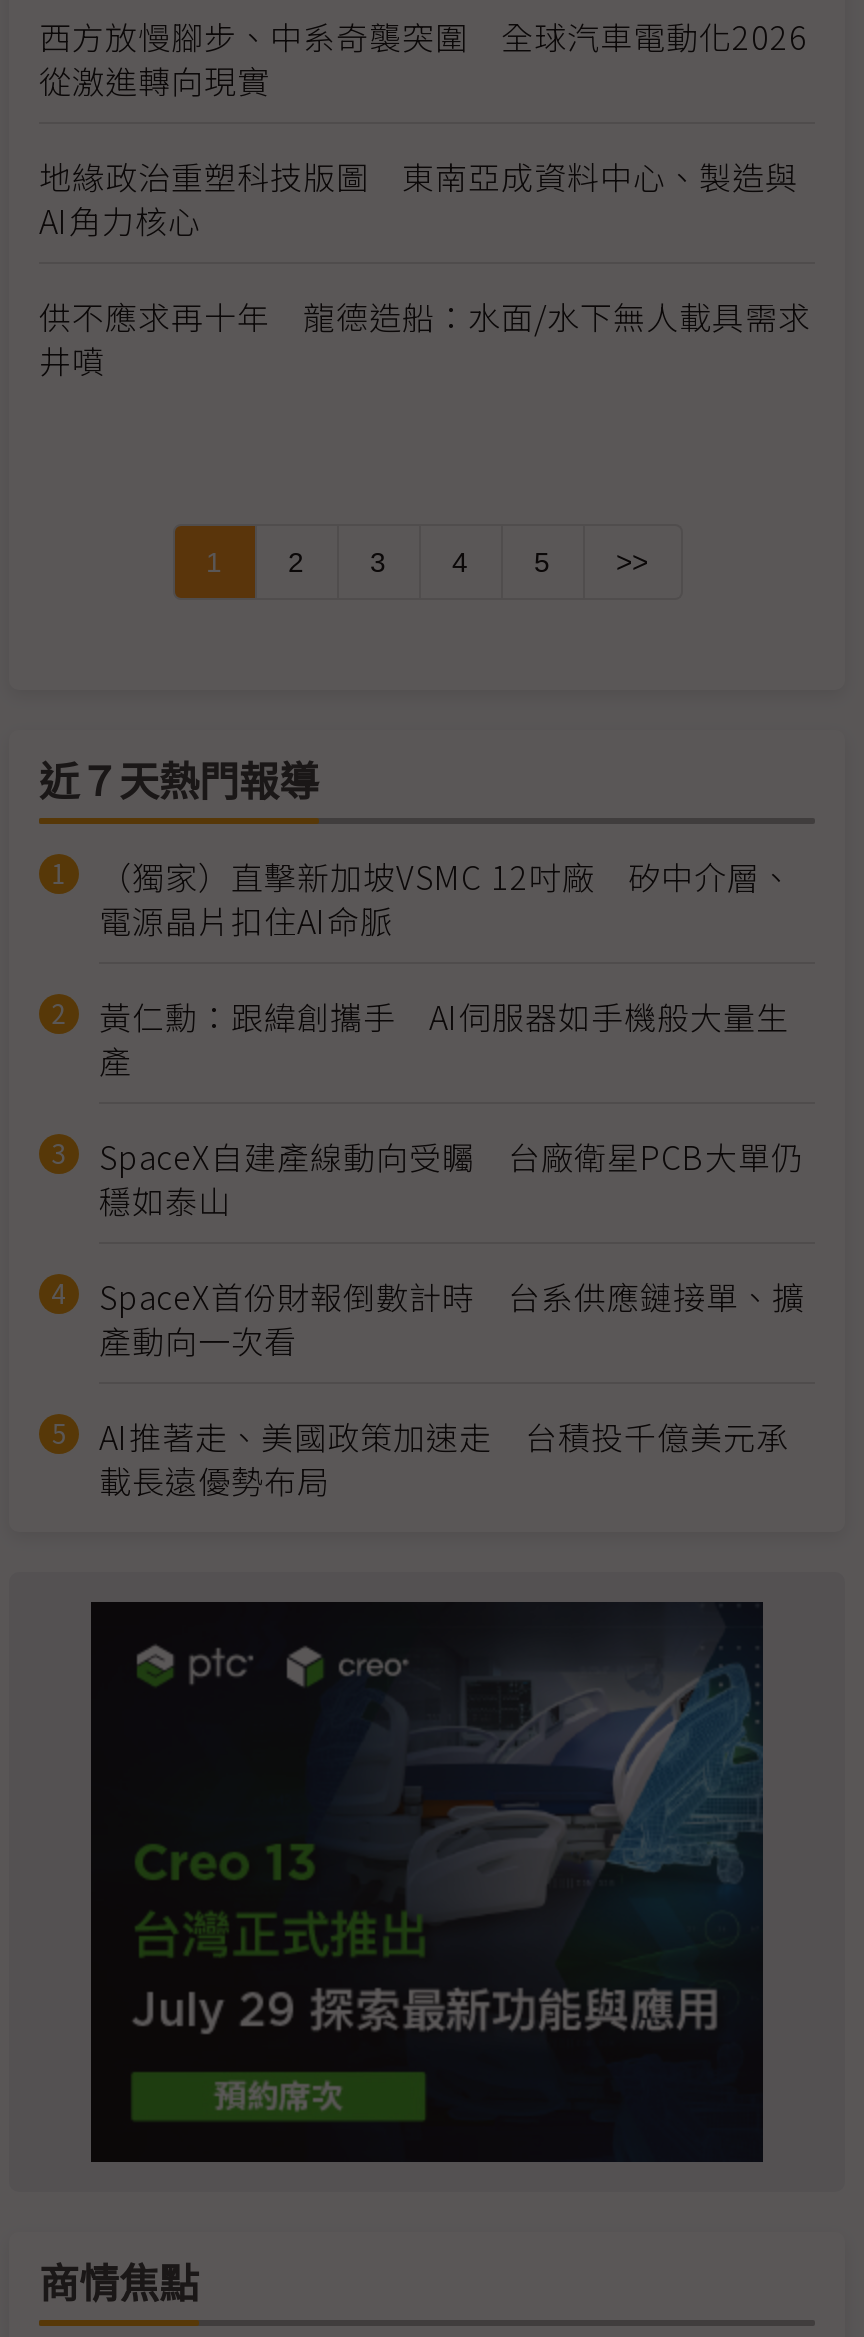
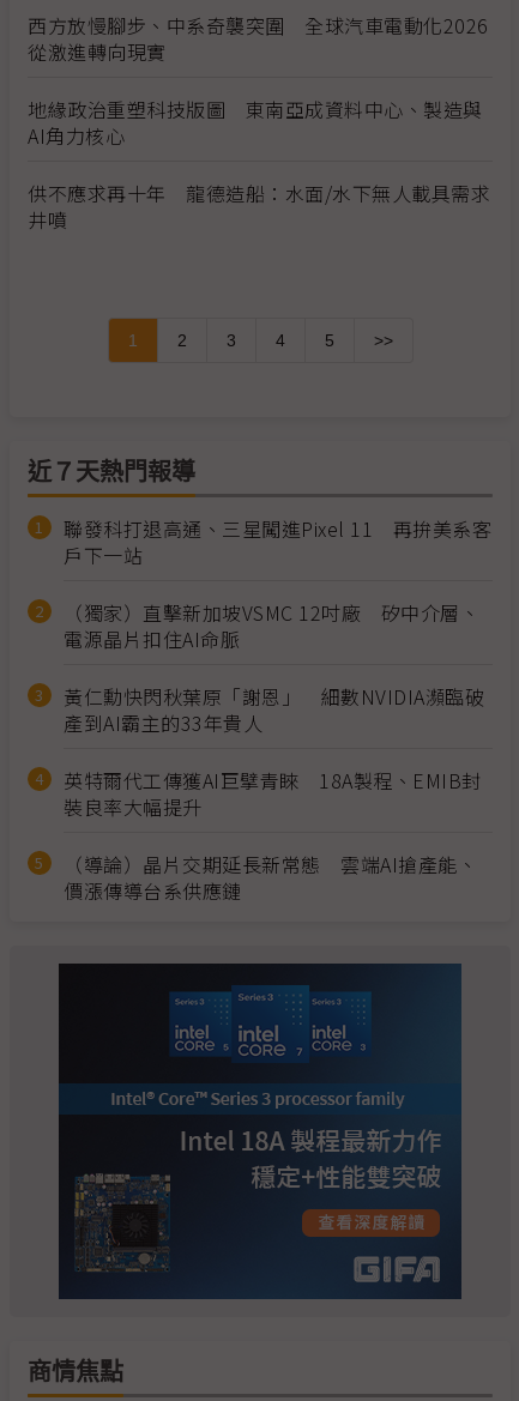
+ 聯發科打退高通、三星闖進Pixel 11 再拚美系客
+ 戶下一站

moved down: （獨家）直擊新加坡VSMC 12吋廠 矽中介層、 | 電源晶片扣住AI命脈

- 黃仁勳：跟緯創攜手 AI伺服器如手機般大量生
- 產
- SpaceX自建產線動向受矚 台廠衛星PCB大單仍
- 穩如泰山
- SpaceX首份財報倒數計時 台系供應鏈接單、擴
- 產動向一次看
- AI推著走、美國政策加速走 台積投千億美元承
- 載長遠優勢布局
+ 黃仁勳快閃秋葉原「謝恩」 細數NVIDIA瀕臨破
+ 產到AI霸主的33年貴人
+ 英特爾代工傳獲AI巨擘青睞 18A製程、EMIB封
+ 裝良率大幅提升
+ （導論）晶片交期延長新常態 雲端AI搶產能、
+ 價漲傳導台系供應鏈

- [image]
+ [image]
